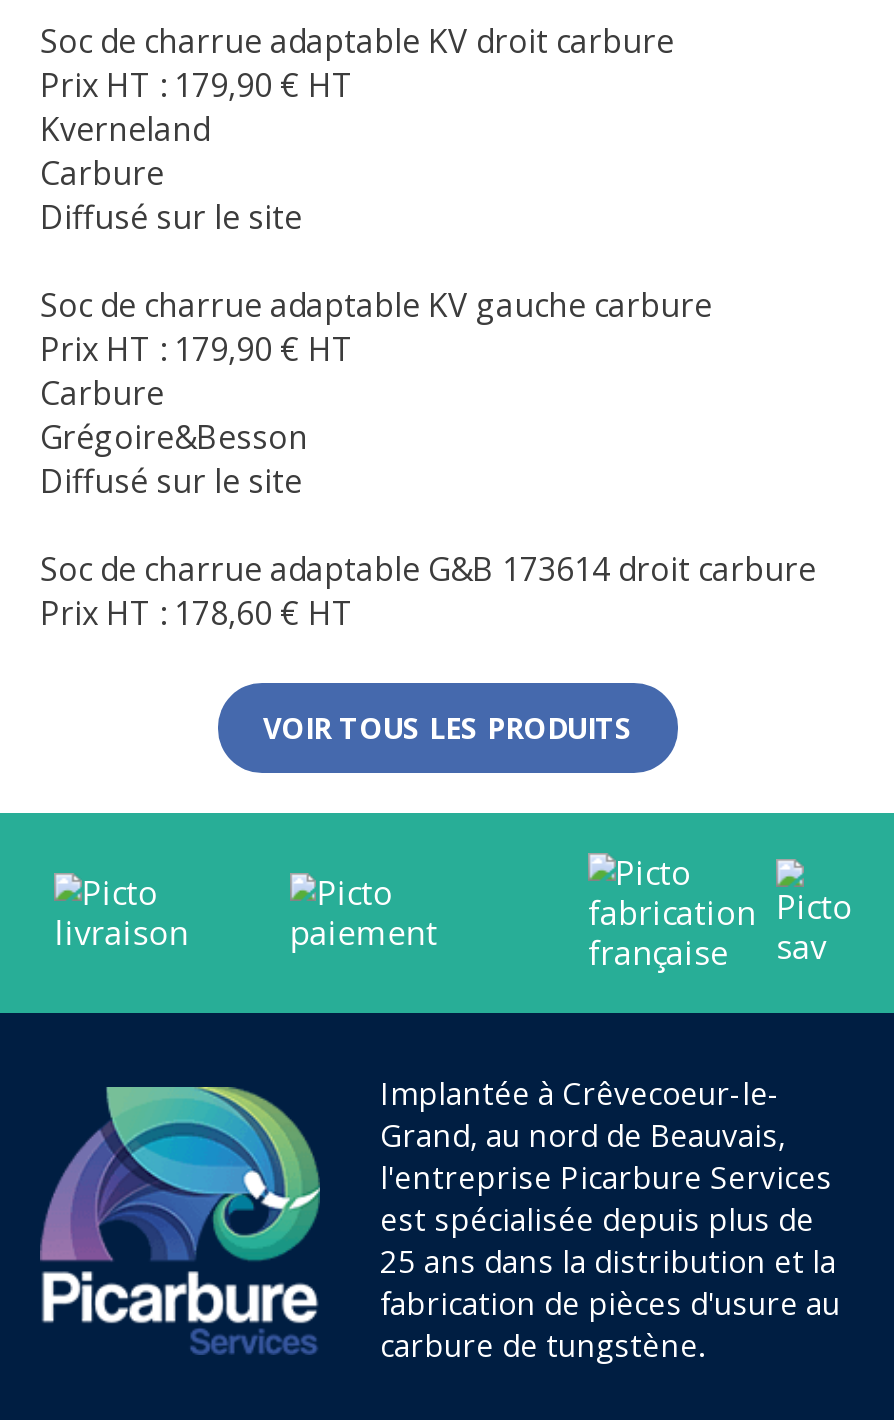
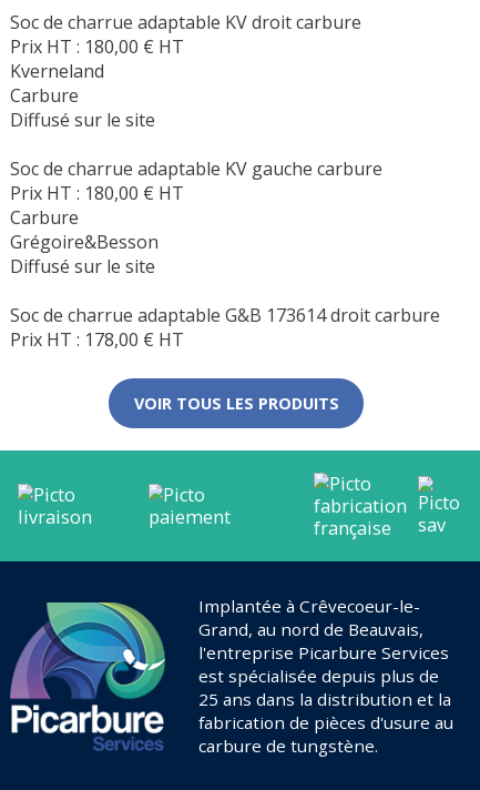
- Prix HT : 179,90 € HT
+ Prix HT : 180,00 € HT

- Prix HT : 179,90 € HT
+ Prix HT : 180,00 € HT

- Prix HT : 178,60 € HT
+ Prix HT : 178,00 € HT
